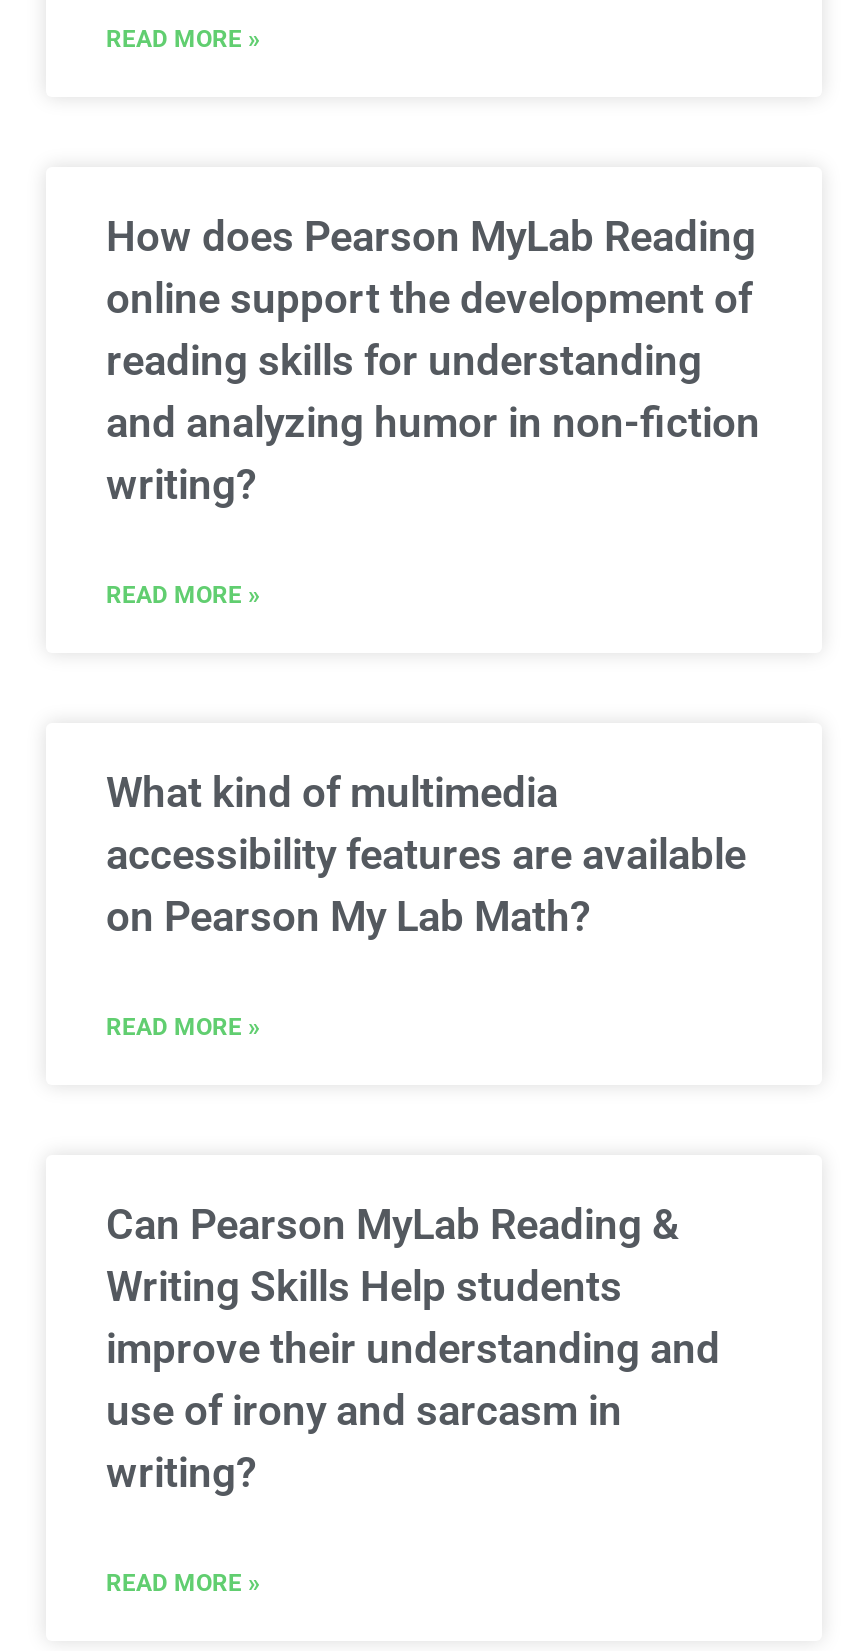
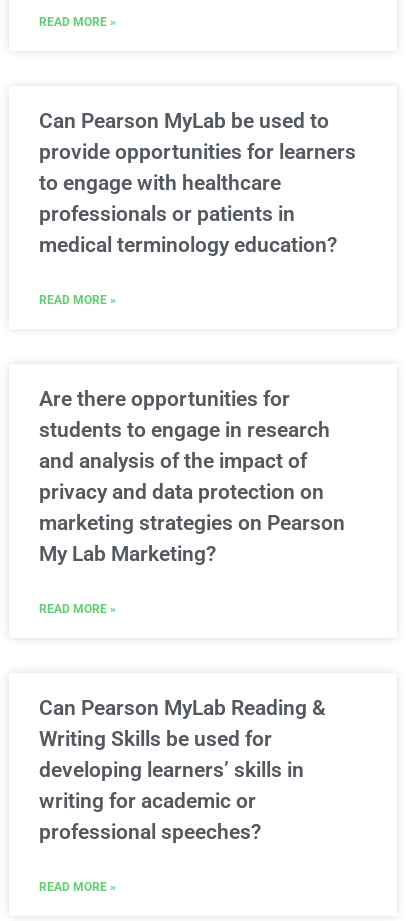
- How does Pearson MyLab Reading
- online support the development of
- reading skills for understanding
- and analyzing humor in non-fiction
- writing?
+ Can Pearson MyLab be used to
+ provide opportunities for learners
+ to engage with healthcare
+ professionals or patients in
+ medical terminology education?

- What kind of multimedia
- accessibility features are available
- on Pearson My Lab Math?
+ Are there opportunities for
+ students to engage in research
+ and analysis of the impact of
+ privacy and data protection on
+ marketing strategies on Pearson
+ My Lab Marketing?

- Writing Skills Help students
- improve their understanding and
- use of irony and sarcasm in
- writing?
+ Writing Skills be used for
+ developing learners’ skills in
+ writing for academic or
+ professional speeches?
